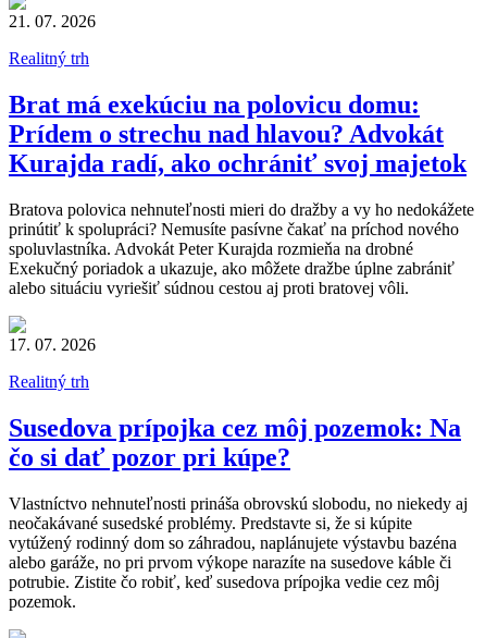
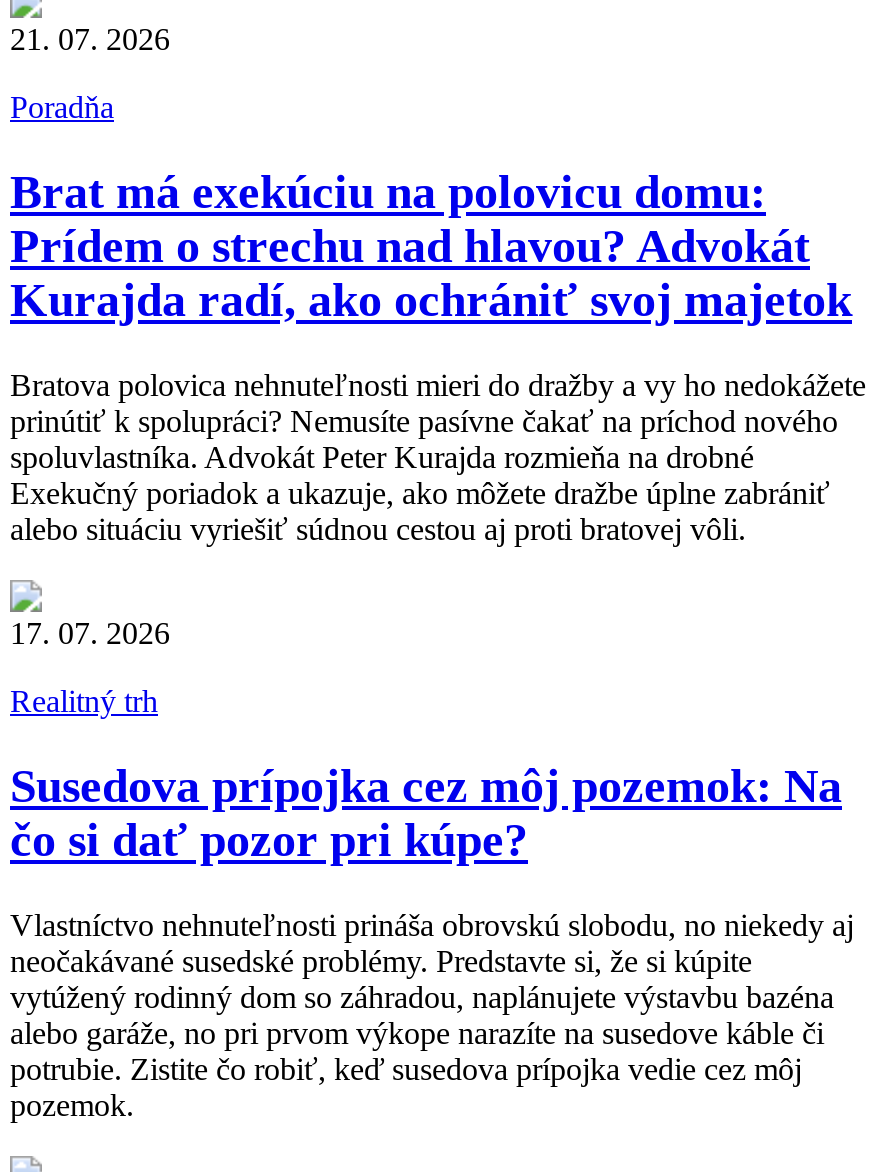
- Realitný trh
+ Poradňa
